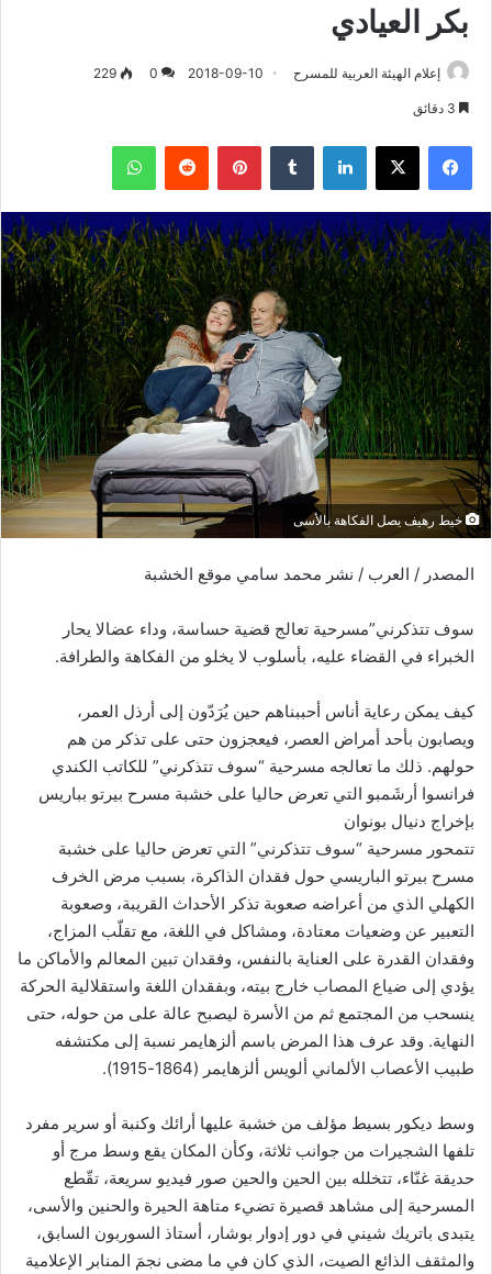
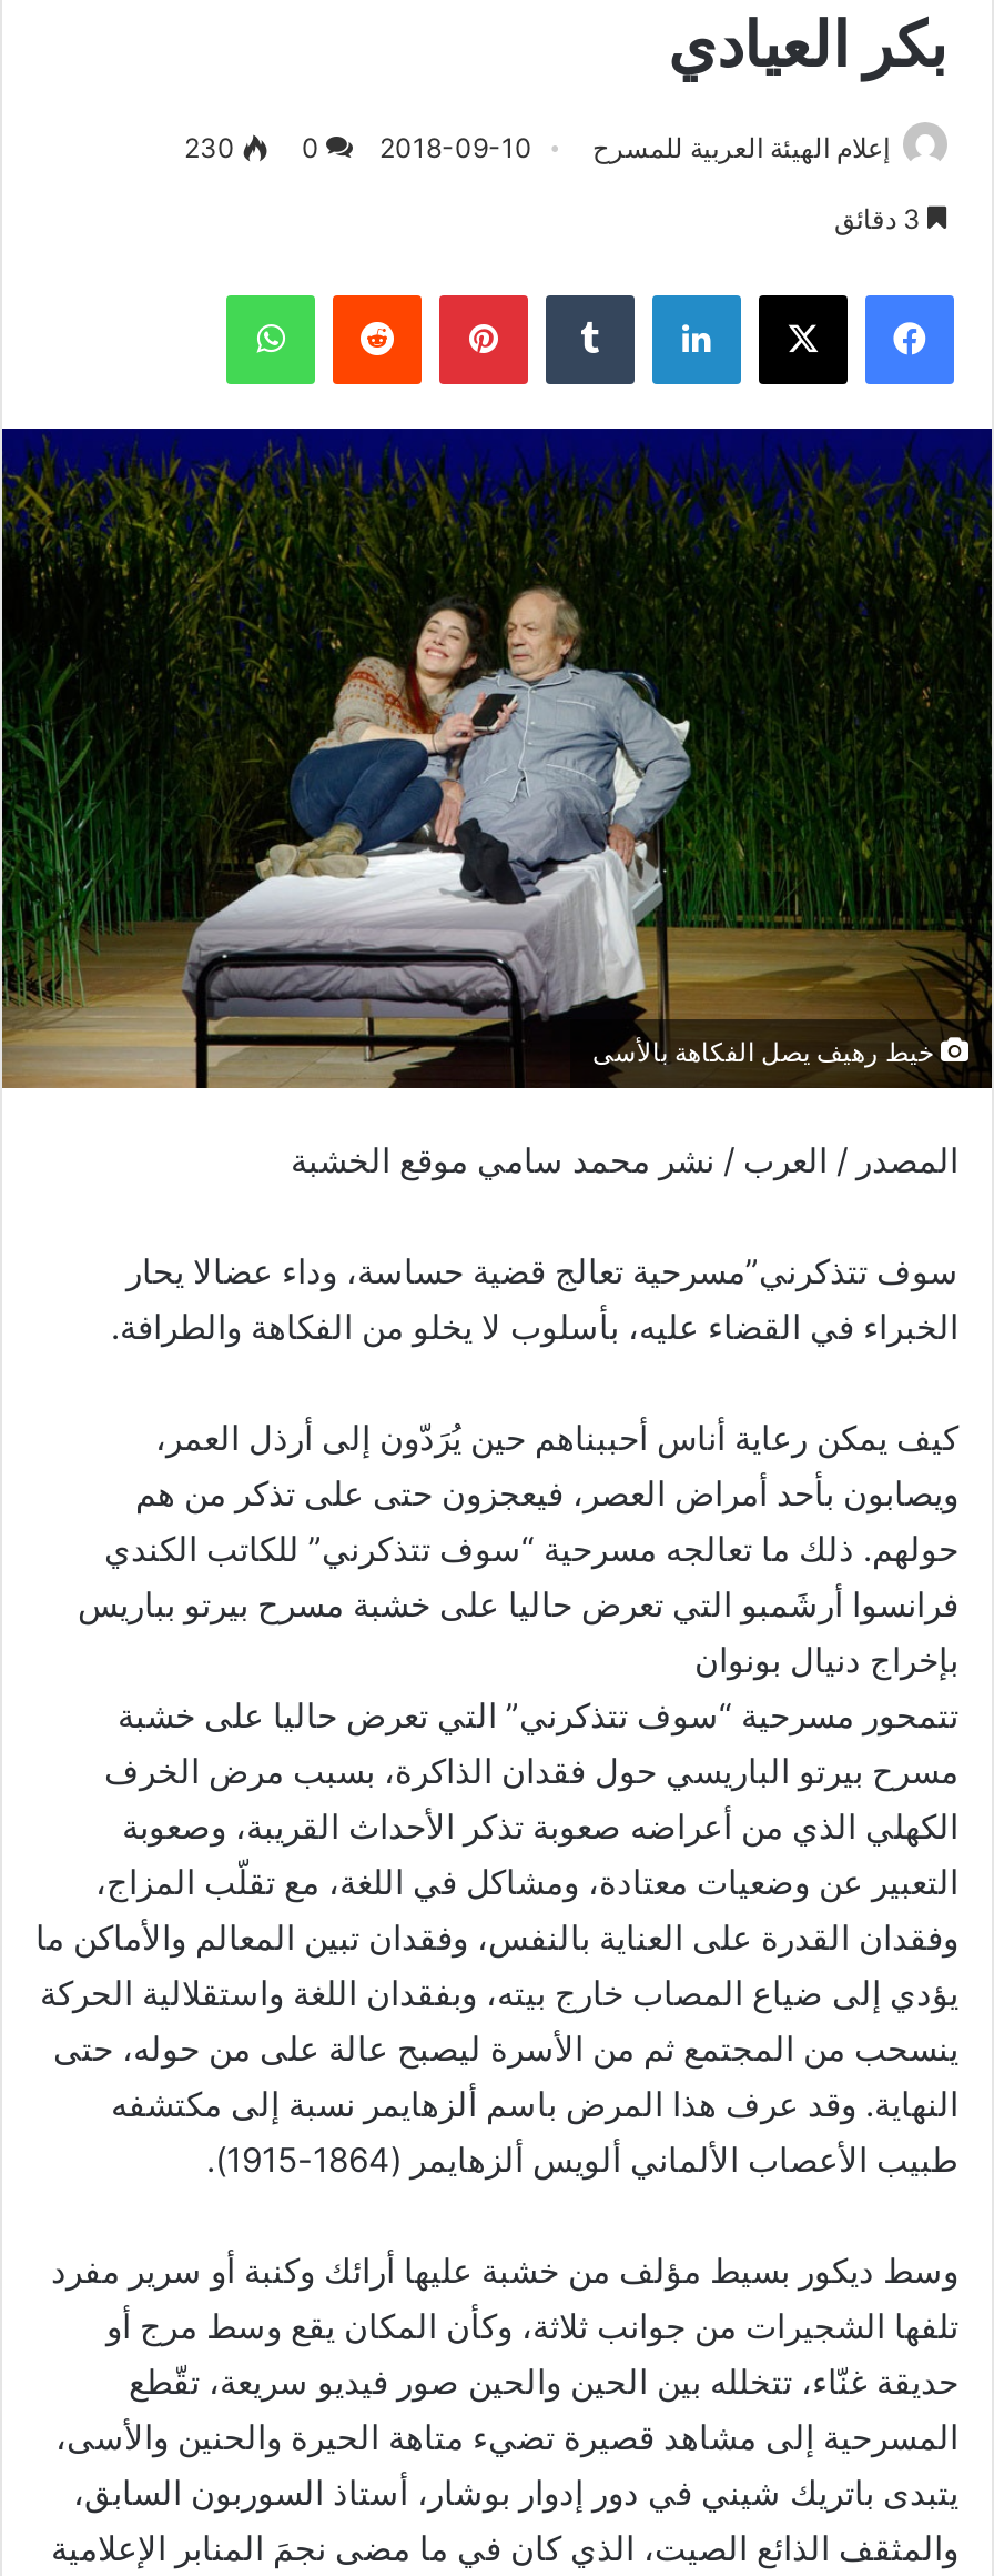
- إعلام الهيئة العربية للمسرح 2018-09-10 0 229
+ إعلام الهيئة العربية للمسرح 2018-09-10 0 230
